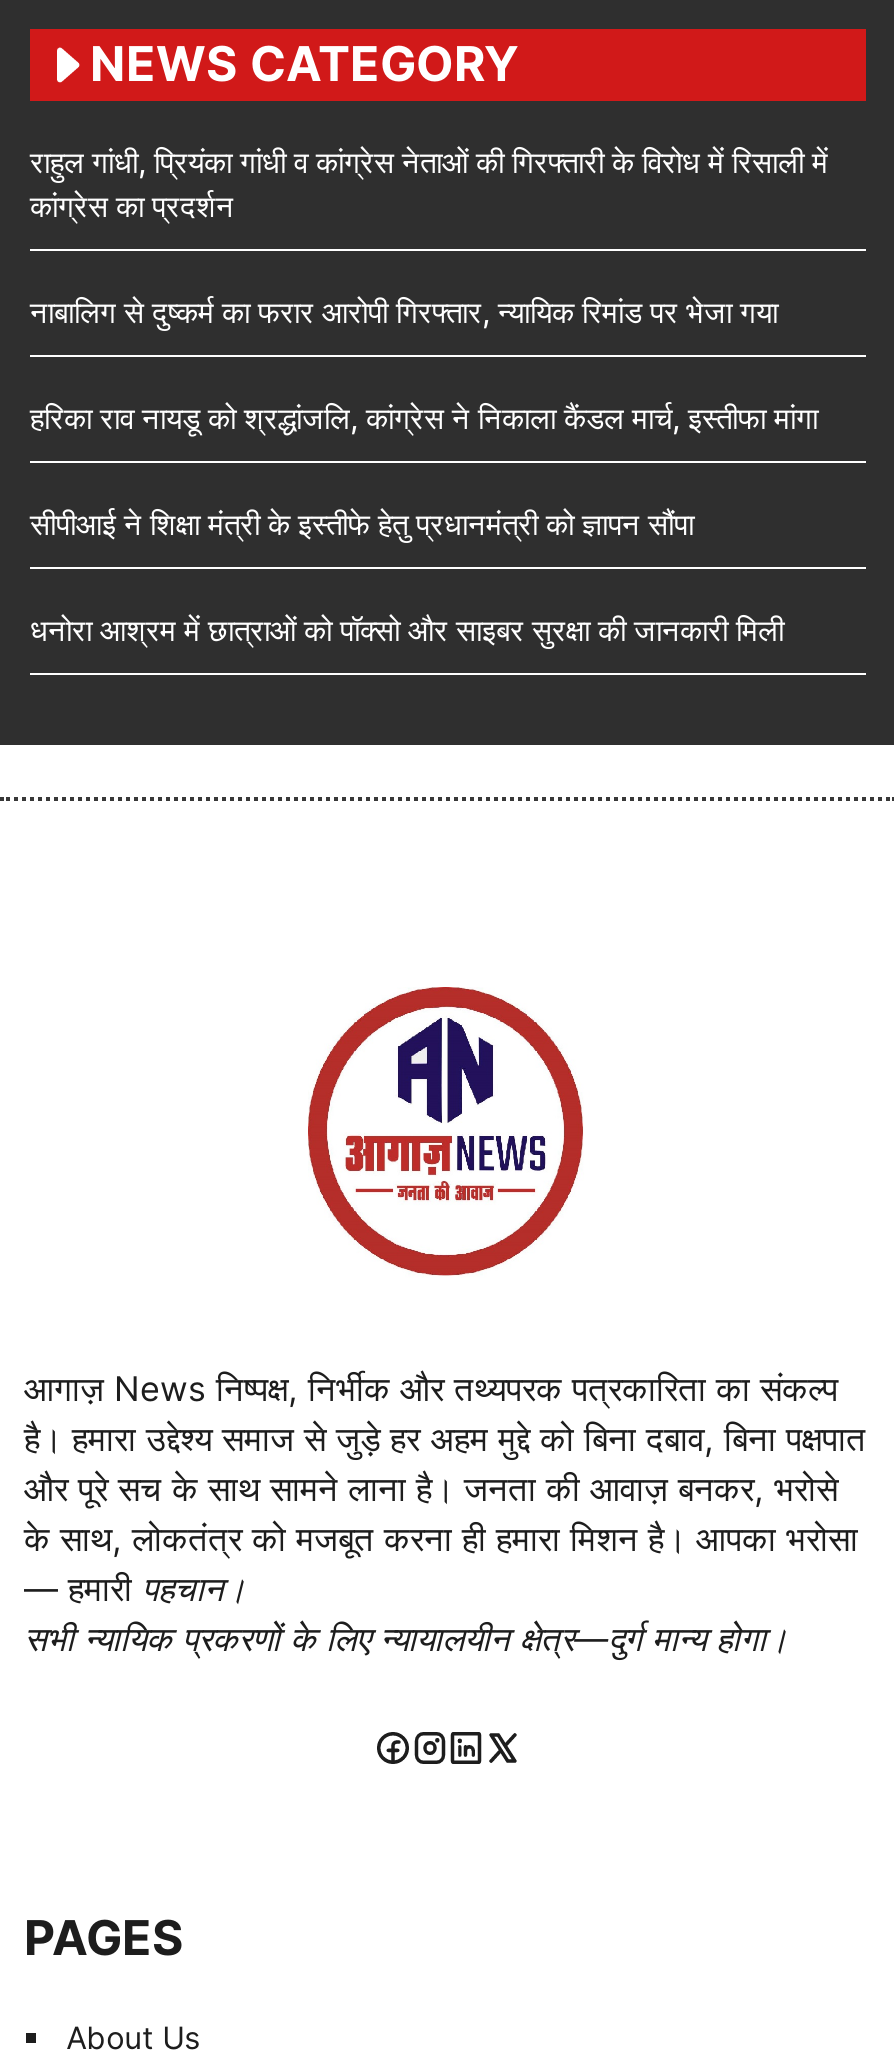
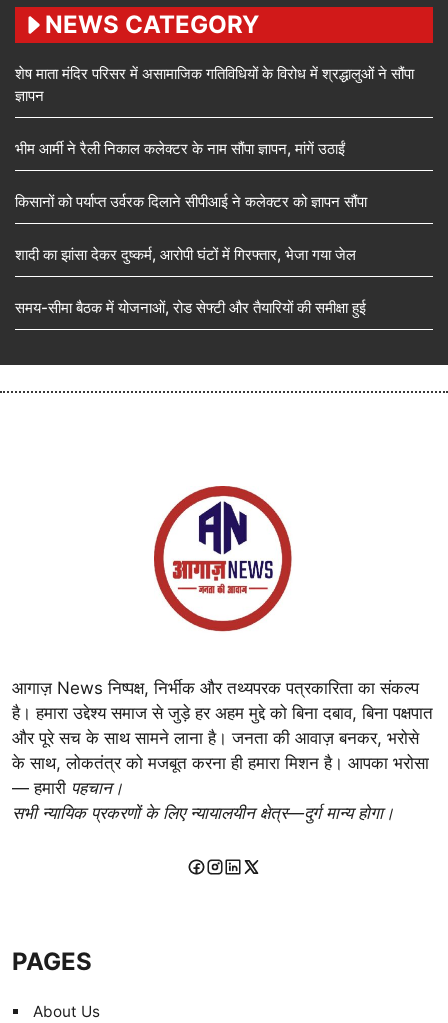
- राहुल गांधी, प्रियंका गांधी व कांग्रेस नेताओं की गिरफ्तारी के विरोध में रिसाली में
- कांग्रेस का प्रदर्शन
+ शेष माता मंदिर परिसर में असामाजिक गतिविधियों के विरोध में श्रद्धालुओं ने सौंपा
+ ज्ञापन

- नाबालिग से दुष्कर्म का फरार आरोपी गिरफ्तार, न्यायिक रिमांड पर भेजा गया
+ भीम आर्मी ने रैली निकाल कलेक्टर के नाम सौंपा ज्ञापन, मांगें उठाईं

- हरिका राव नायडू को श्रद्धांजलि, कांग्रेस ने निकाला कैंडल मार्च, इस्तीफा मांगा
+ किसानों को पर्याप्त उर्वरक दिलाने सीपीआई ने कलेक्टर को ज्ञापन सौंपा

- सीपीआई ने शिक्षा मंत्री के इस्तीफे हेतु प्रधानमंत्री को ज्ञापन सौंपा
+ शादी का झांसा देकर दुष्कर्म, आरोपी घंटों में गिरफ्तार, भेजा गया जेल

- धनोरा आश्रम में छात्राओं को पॉक्सो और साइबर सुरक्षा की जानकारी मिली
+ समय-सीमा बैठक में योजनाओं, रोड सेफ्टी और तैयारियों की समीक्षा हुई
